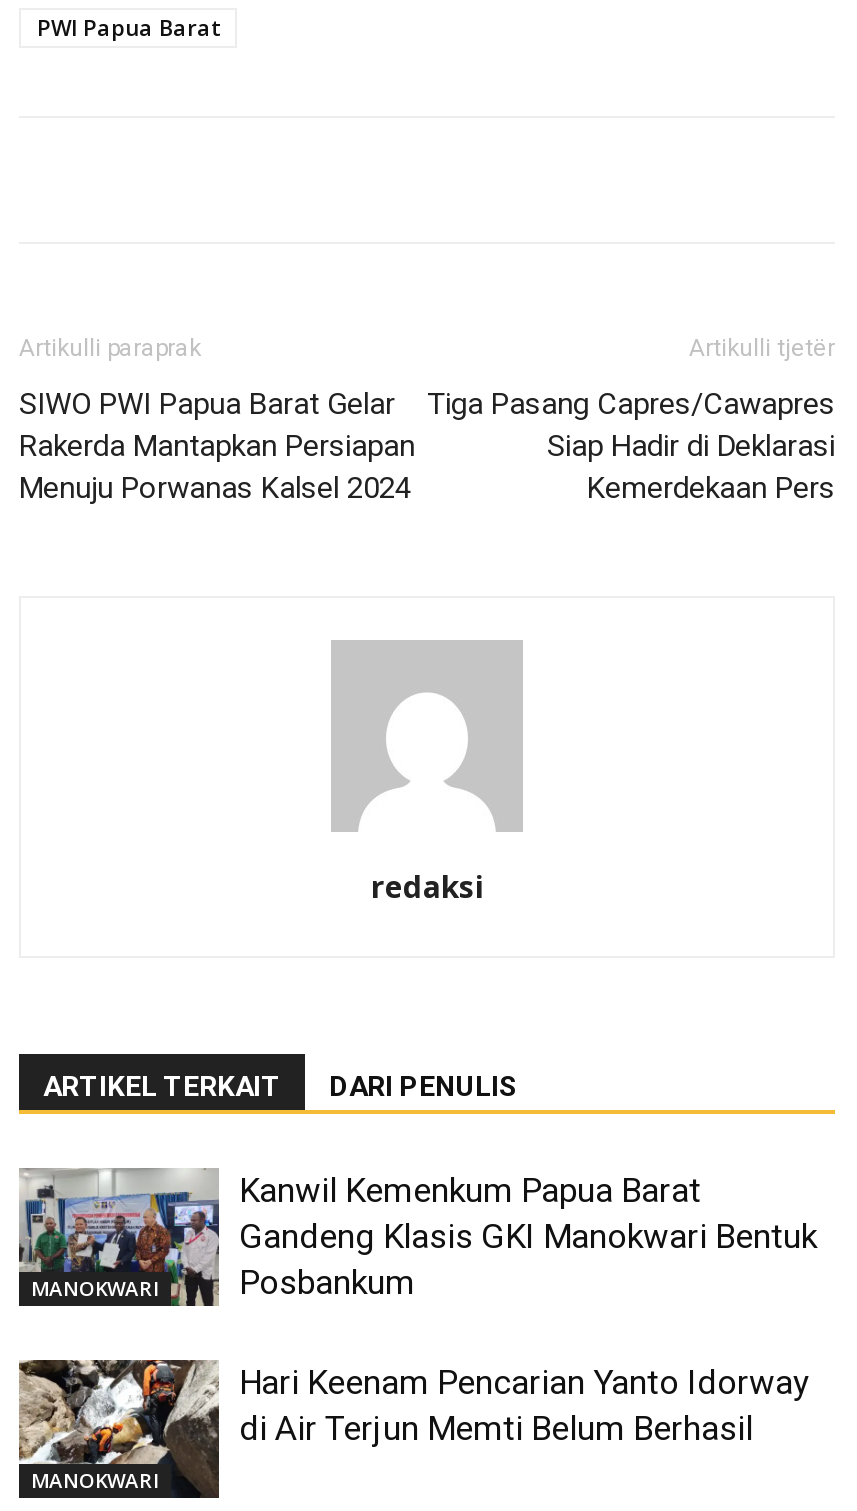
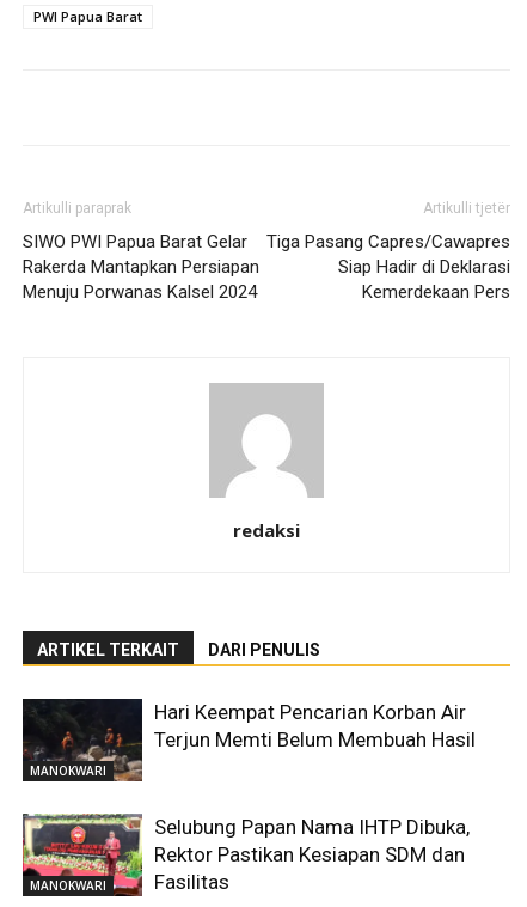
- [image]
- Kanwil Kemenkum Papua Barat
- Gandeng Klasis GKI Manokwari Bentuk
- Posbankum
+ [image]
+ Hari Keempat Pencarian Korban Air
+ Terjun Memti Belum Membuah Hasil

- [image]
- Hari Keenam Pencarian Yanto Idorway
- di Air Terjun Memti Belum Berhasil
+ [image]
+ Selubung Papan Nama IHTP Dibuka,
+ Rektor Pastikan Kesiapan SDM dan
+ Fasilitas
